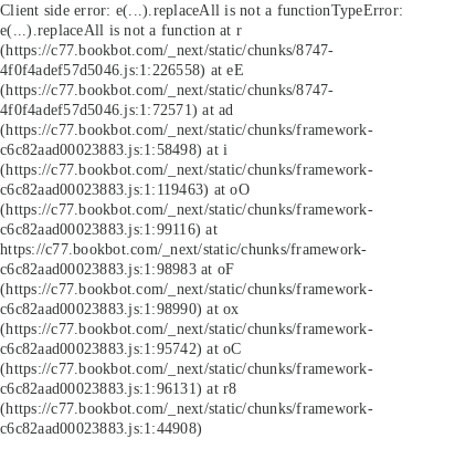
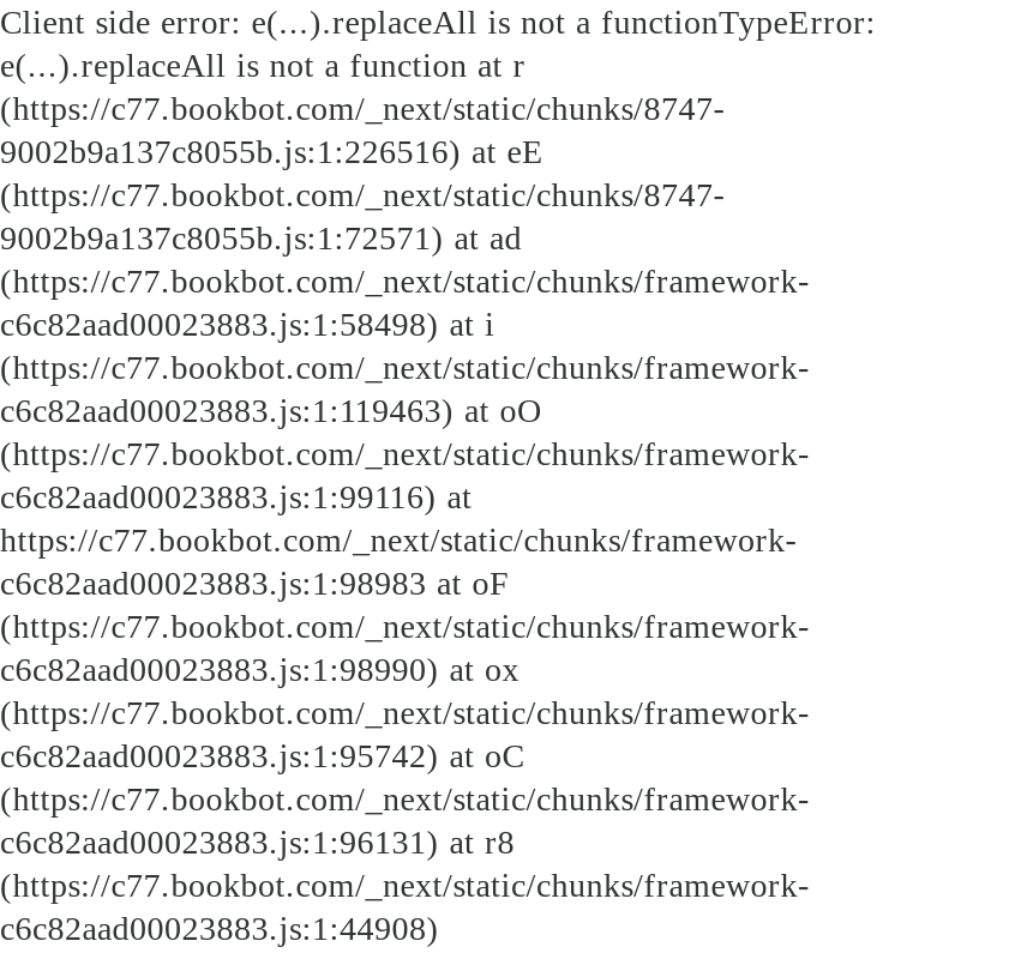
- 4f0f4adef57d5046.js:1:226558) at eE
+ 9002b9a137c8055b.js:1:226516) at eE

- 4f0f4adef57d5046.js:1:72571) at ad
+ 9002b9a137c8055b.js:1:72571) at ad
